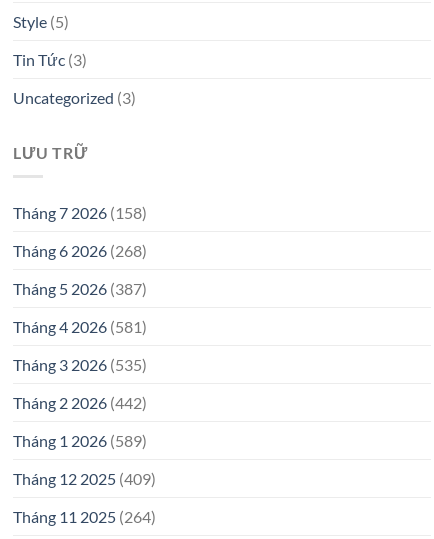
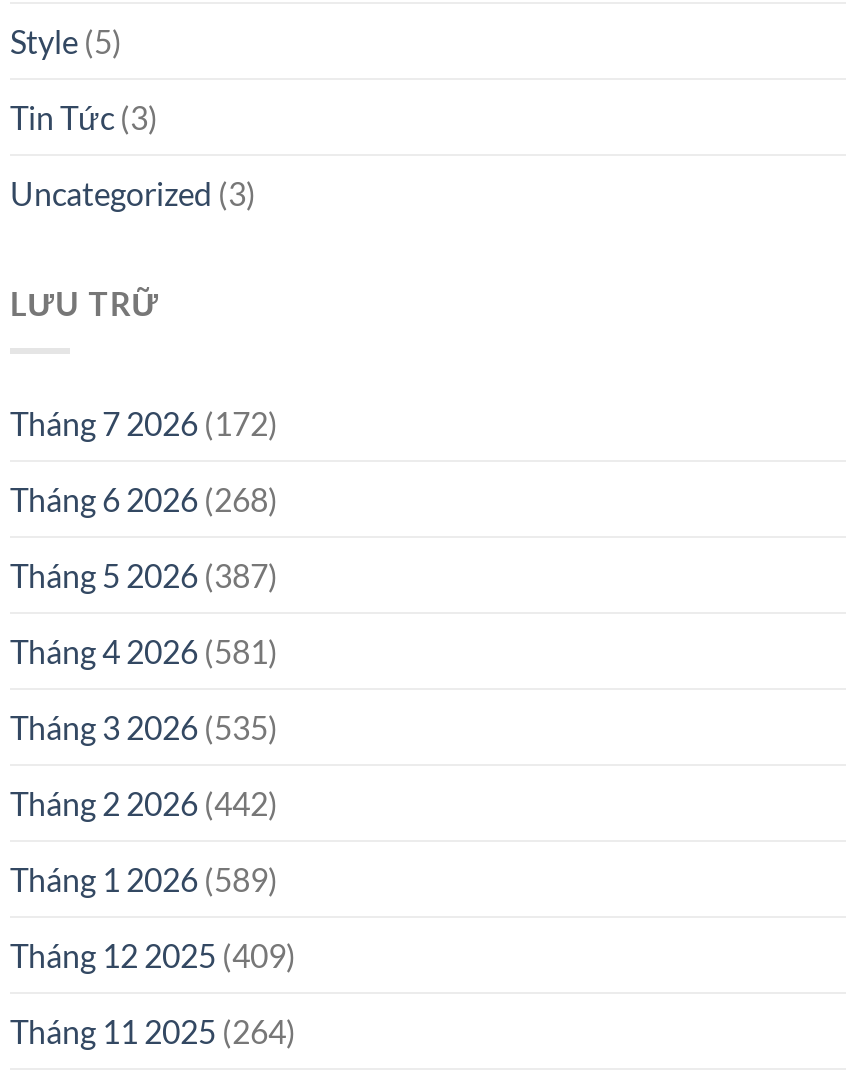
- Tháng 7 2026 (158)
+ Tháng 7 2026 (172)
